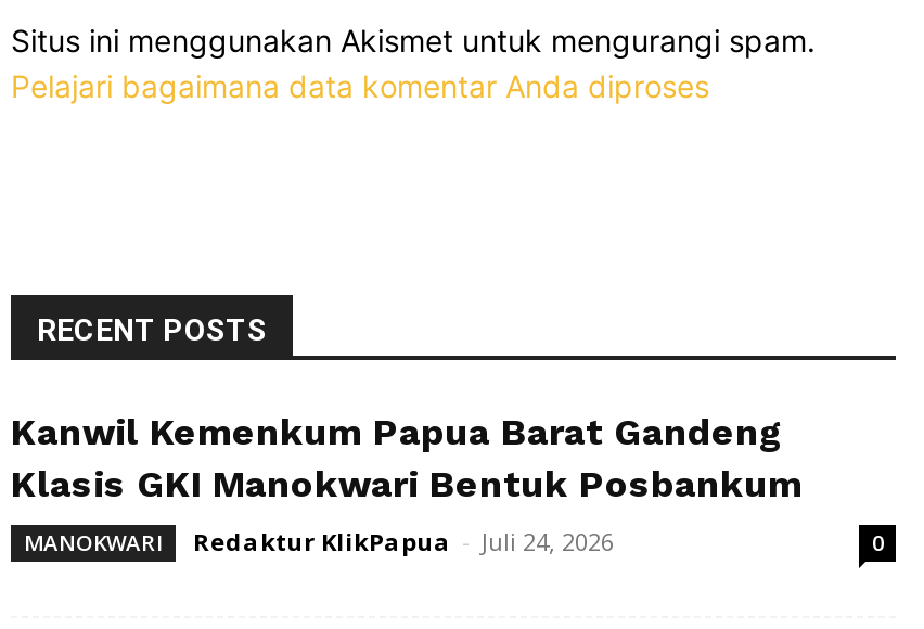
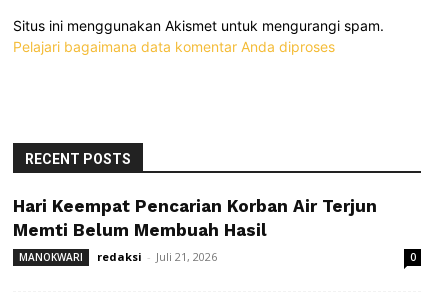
- Kanwil Kemenkum Papua Barat Gandeng
- Klasis GKI Manokwari Bentuk Posbankum
+ Hari Keempat Pencarian Korban Air Terjun
+ Memti Belum Membuah Hasil

- Redaktur KlikPapua - Juli 24, 2026
+ redaksi - Juli 21, 2026
